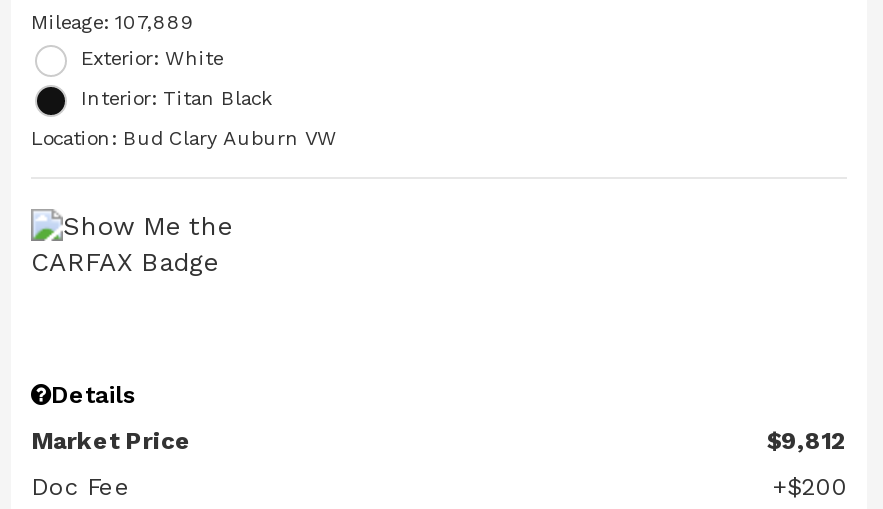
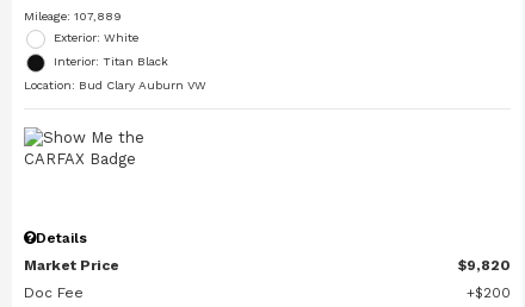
- $9,812
+ $9,820
